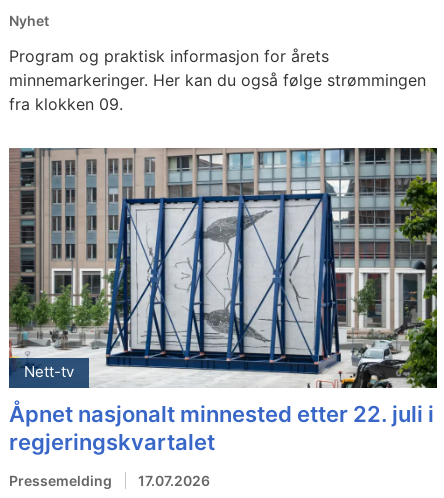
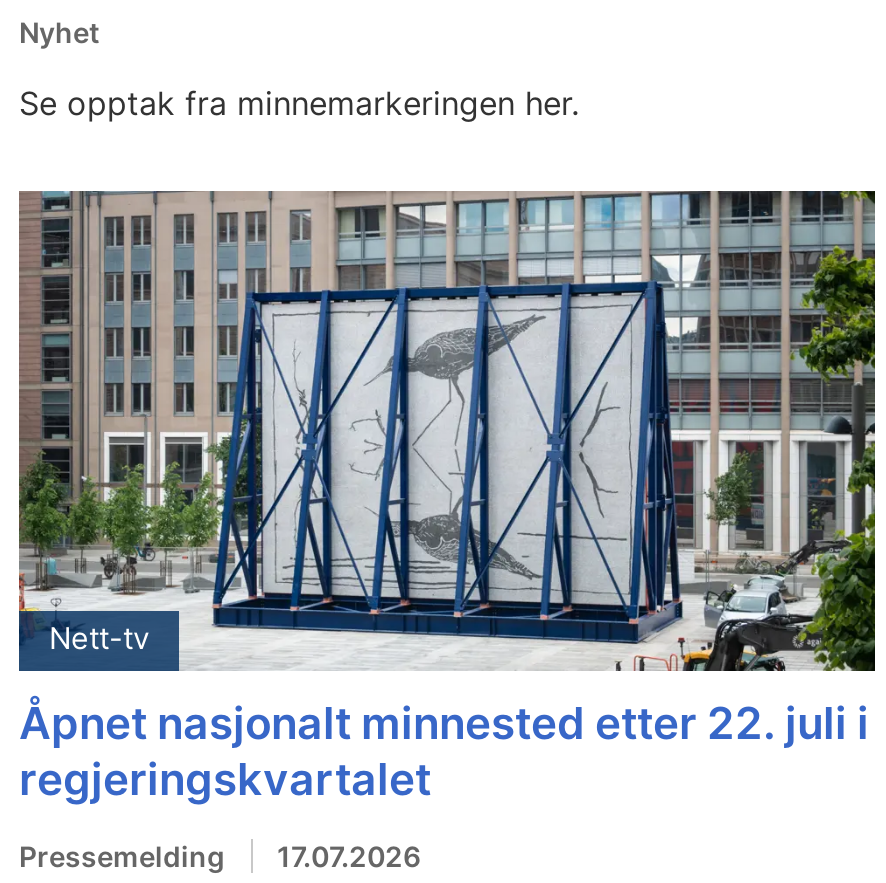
- Program og praktisk informasjon for årets
- minnemarkeringer. Her kan du også følge strømmingen
- fra klokken 09.
+ Se opptak fra minnemarkeringen her.
